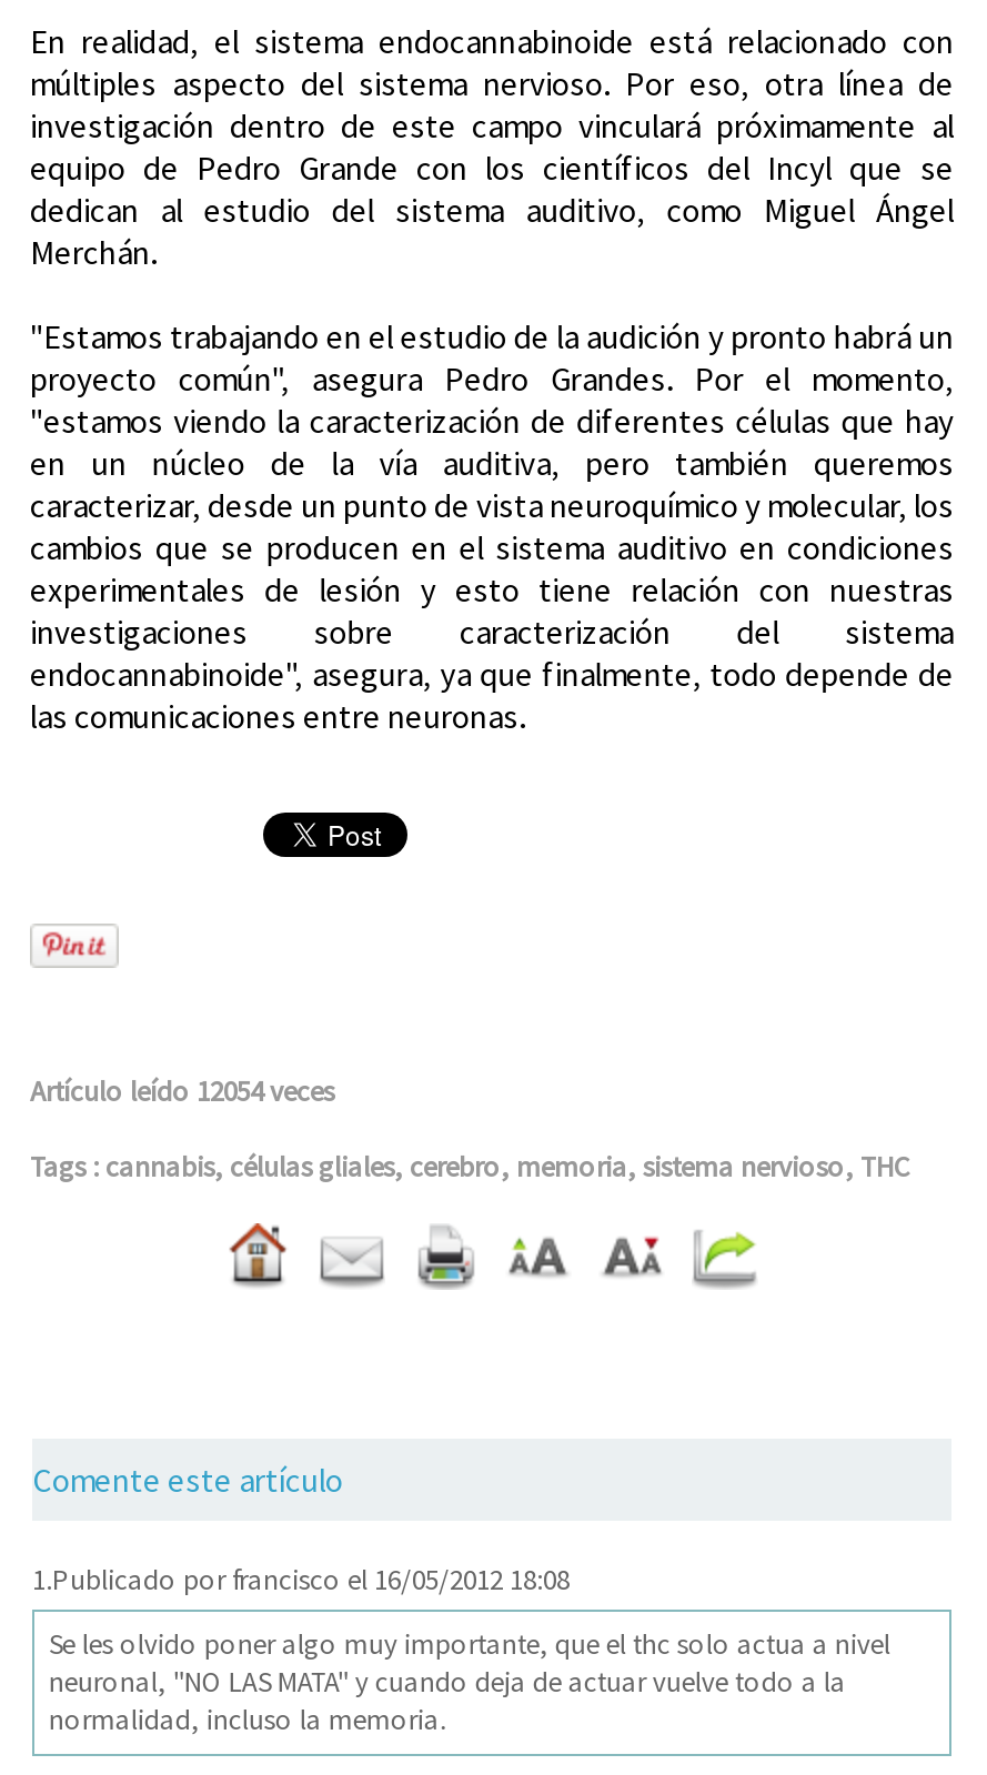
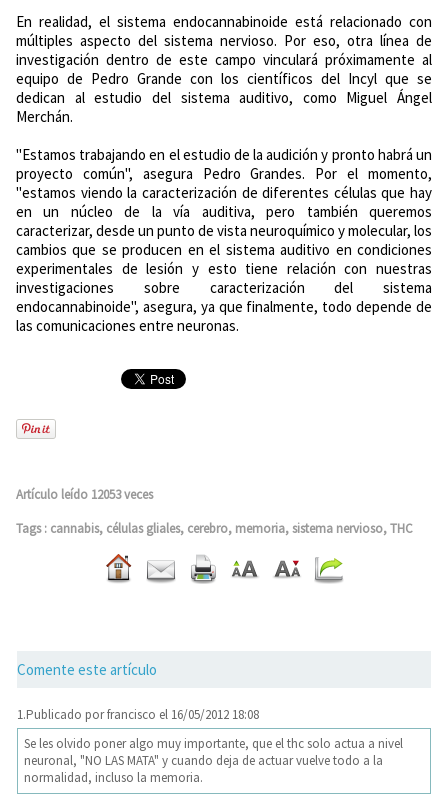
- Artículo leído 12054 veces
+ Artículo leído 12053 veces
